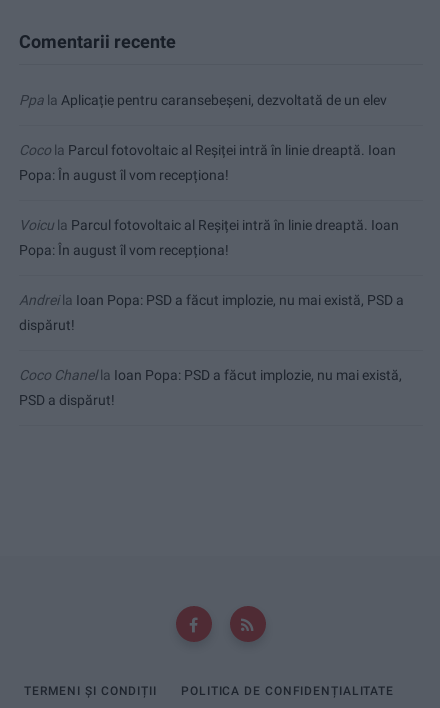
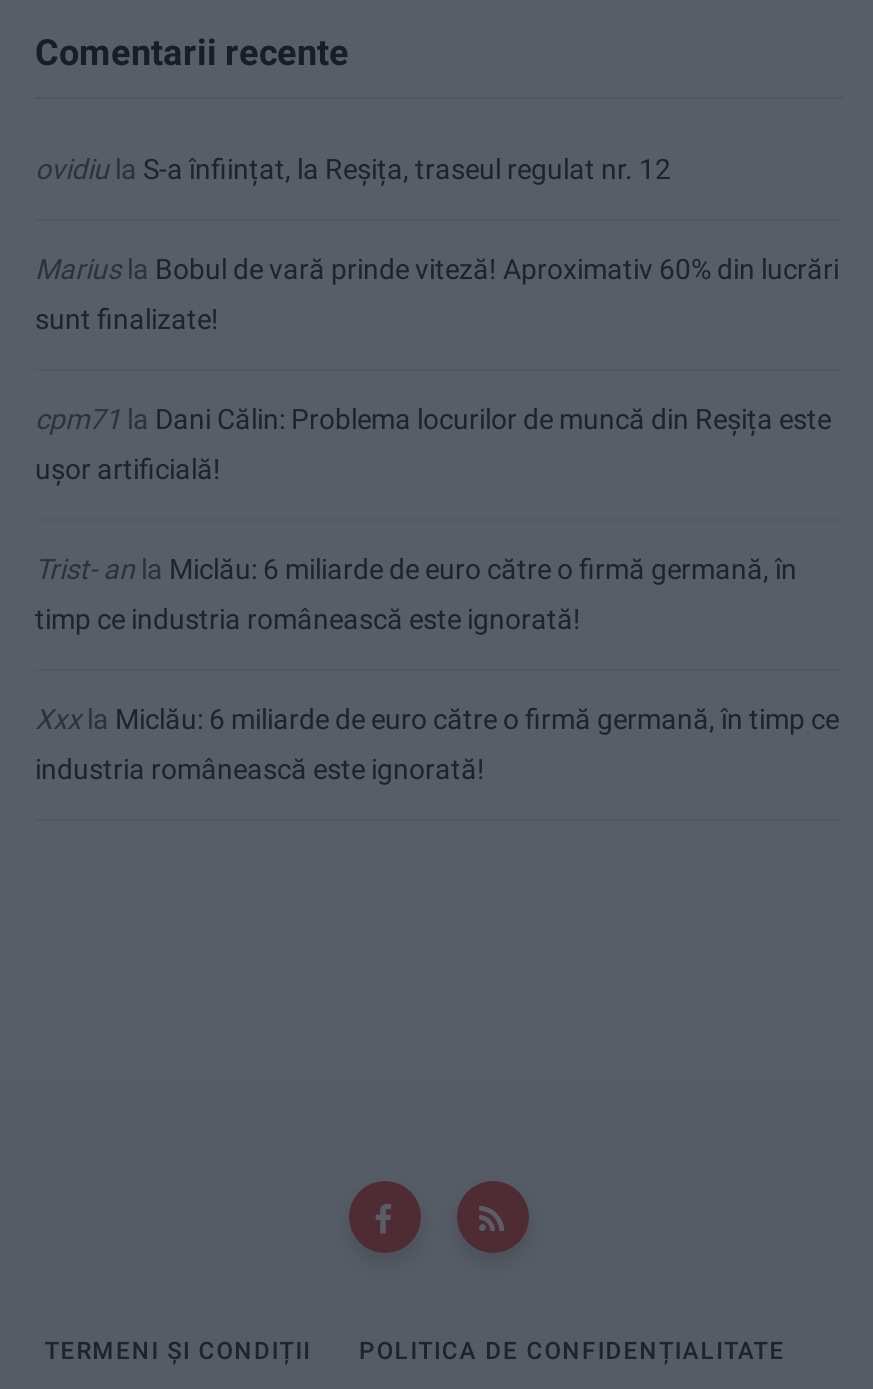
- Ppa la Aplicație pentru caransebeşeni, dezvoltată de un elev
+ ovidiu la S-a înființat, la Reșița, traseul regulat nr. 12

- Coco la Parcul fotovoltaic al Reșiței intră în linie dreaptă. Ioan
+ Marius la Bobul de vară prinde viteză! Aproximativ 60% din lucrări

- Popa: În august îl vom recepționa!
+ sunt finalizate!

- Voicu la Parcul fotovoltaic al Reșiței intră în linie dreaptă. Ioan
+ cpm71 la Dani Călin: Problema locurilor de muncă din Reșița este

- Popa: În august îl vom recepționa!
+ ușor artificială!

- Andrei la Ioan Popa: PSD a făcut implozie, nu mai există, PSD a
+ Trist- an la Miclău: 6 miliarde de euro către o firmă germană, în

- dispărut!
+ timp ce industria românească este ignorată!

- Coco Chanel la Ioan Popa: PSD a făcut implozie, nu mai există,
+ Xxx la Miclău: 6 miliarde de euro către o firmă germană, în timp ce

- PSD a dispărut!
+ industria românească este ignorată!
